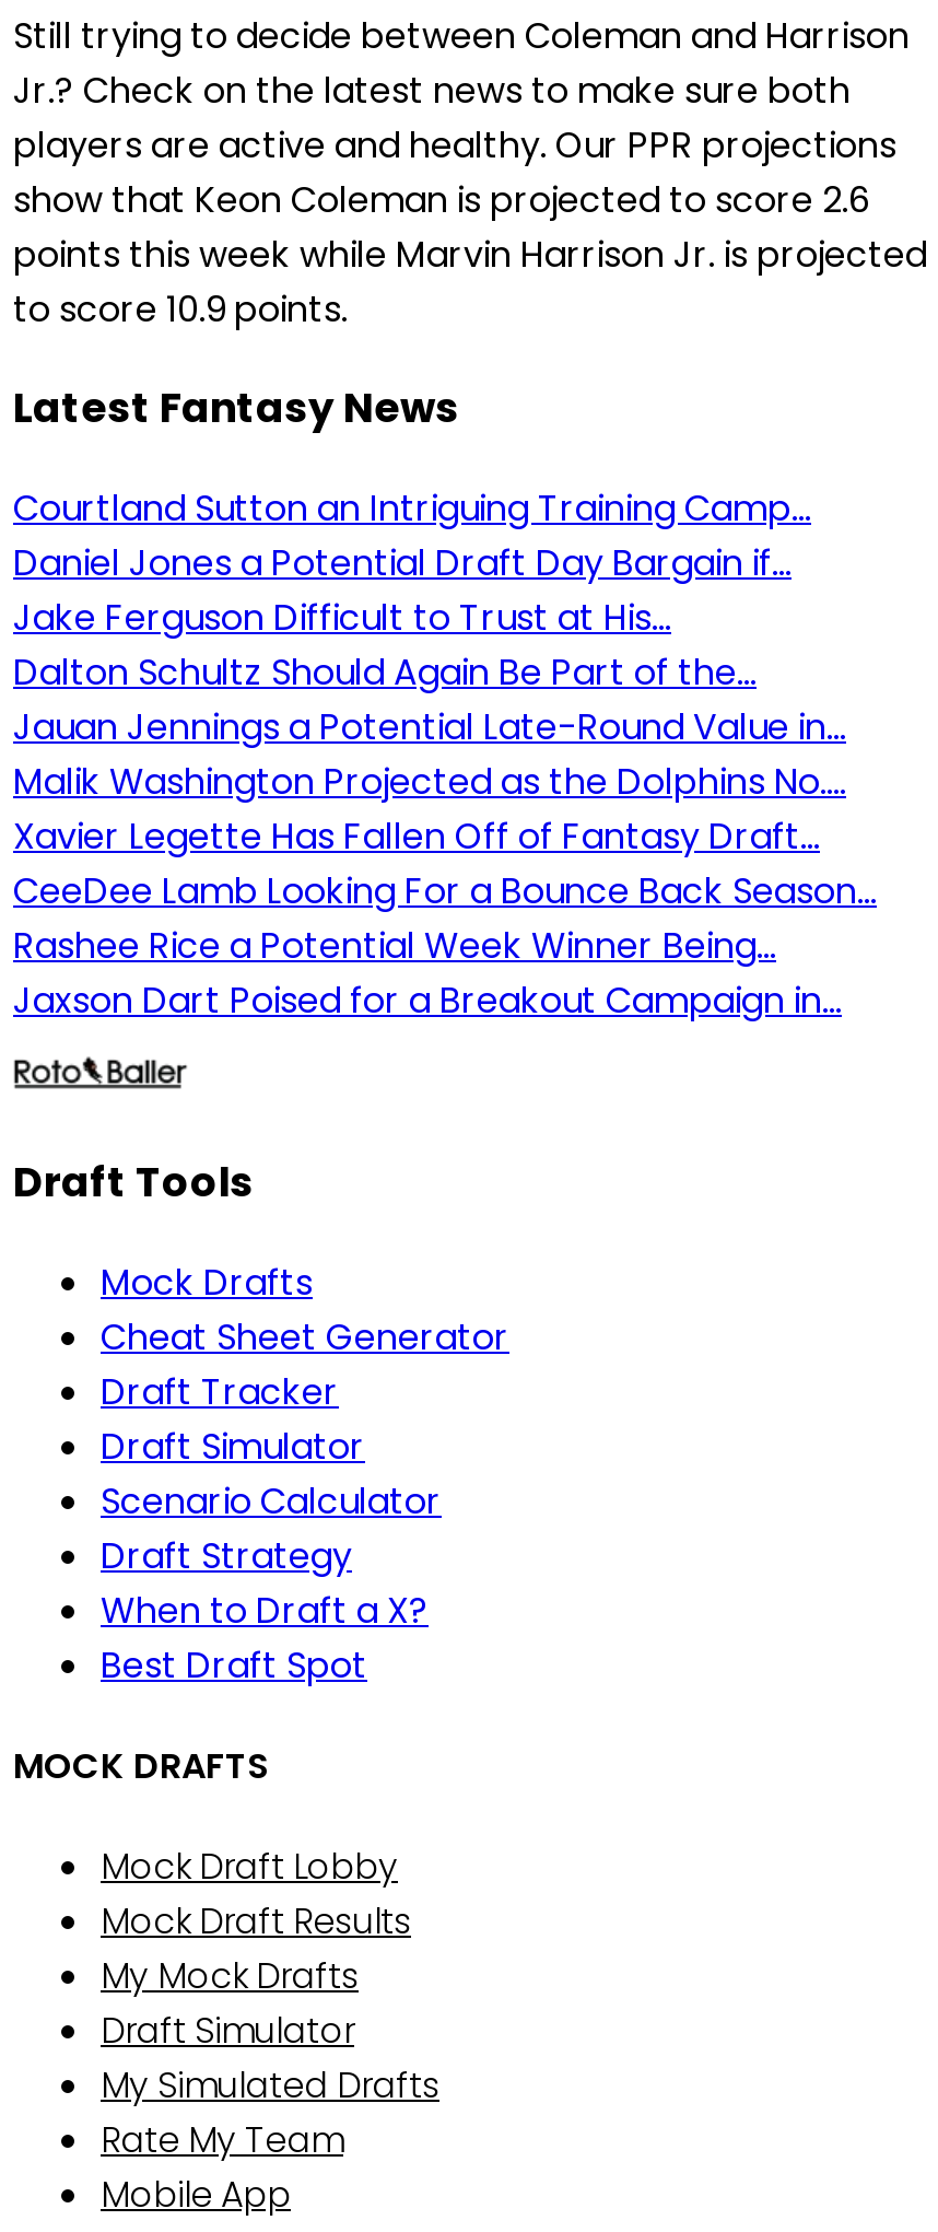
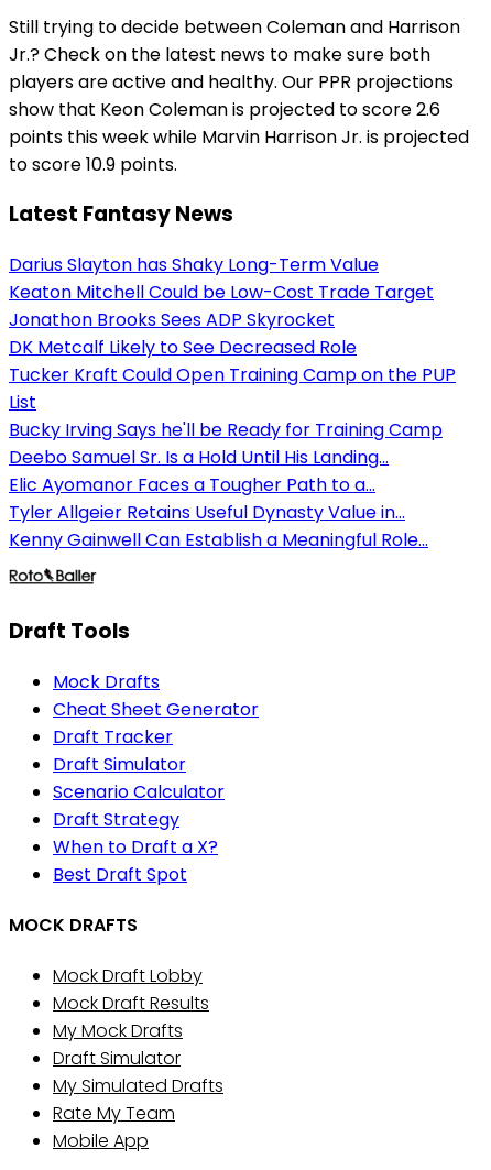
- Courtland Sutton an Intriguing Training Camp...
- Daniel Jones a Potential Draft Day Bargain if...
- Jake Ferguson Difficult to Trust at His...
- Dalton Schultz Should Again Be Part of the...
- Jauan Jennings a Potential Late-Round Value in...
- Malik Washington Projected as the Dolphins No....
- Xavier Legette Has Fallen Off of Fantasy Draft...
- CeeDee Lamb Looking For a Bounce Back Season...
- Rashee Rice a Potential Week Winner Being...
- Jaxson Dart Poised for a Breakout Campaign in...
+ Darius Slayton has Shaky Long-Term Value
+ Keaton Mitchell Could be Low-Cost Trade Target
+ Jonathon Brooks Sees ADP Skyrocket
+ DK Metcalf Likely to See Decreased Role
+ Tucker Kraft Could Open Training Camp on the PUP
+ List
+ Bucky Irving Says he'll be Ready for Training Camp
+ Deebo Samuel Sr. Is a Hold Until His Landing...
+ Elic Ayomanor Faces a Tougher Path to a...
+ Tyler Allgeier Retains Useful Dynasty Value in...
+ Kenny Gainwell Can Establish a Meaningful Role...
